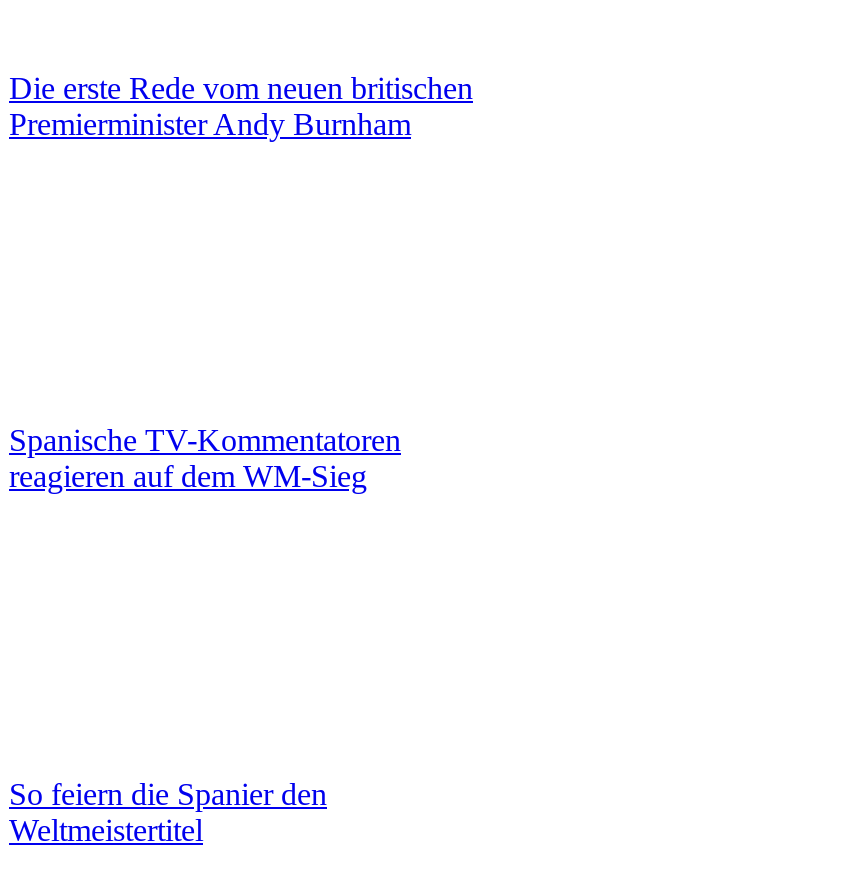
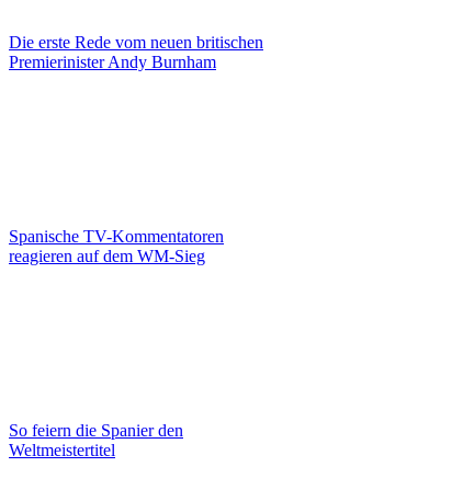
- Premierminister Andy Burnham
+ Premierinister Andy Burnham
